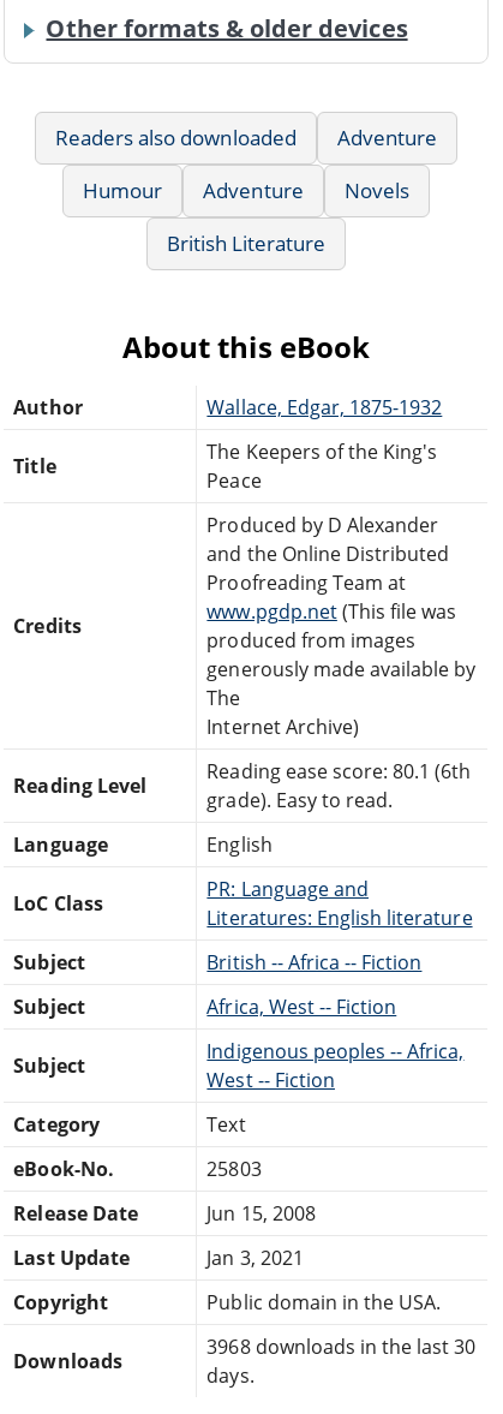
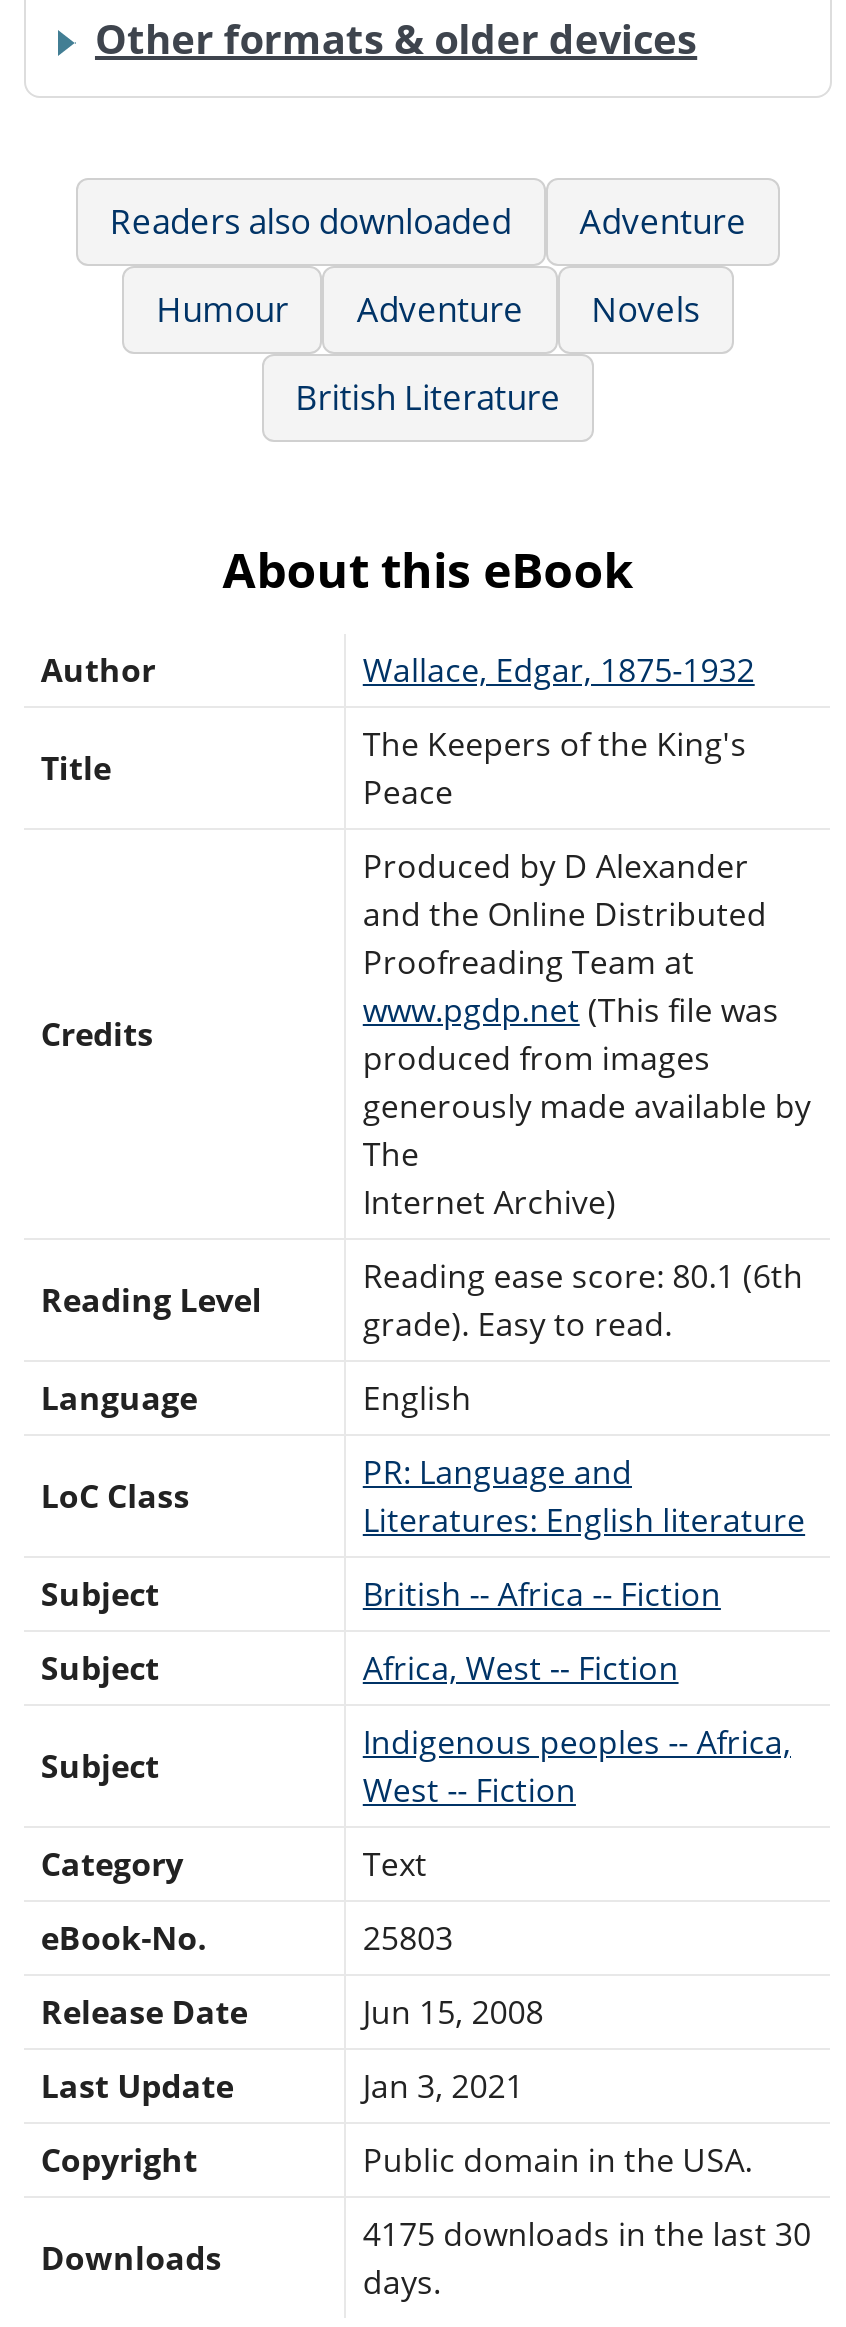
- 3968 downloads in the last 30
+ 4175 downloads in the last 30
